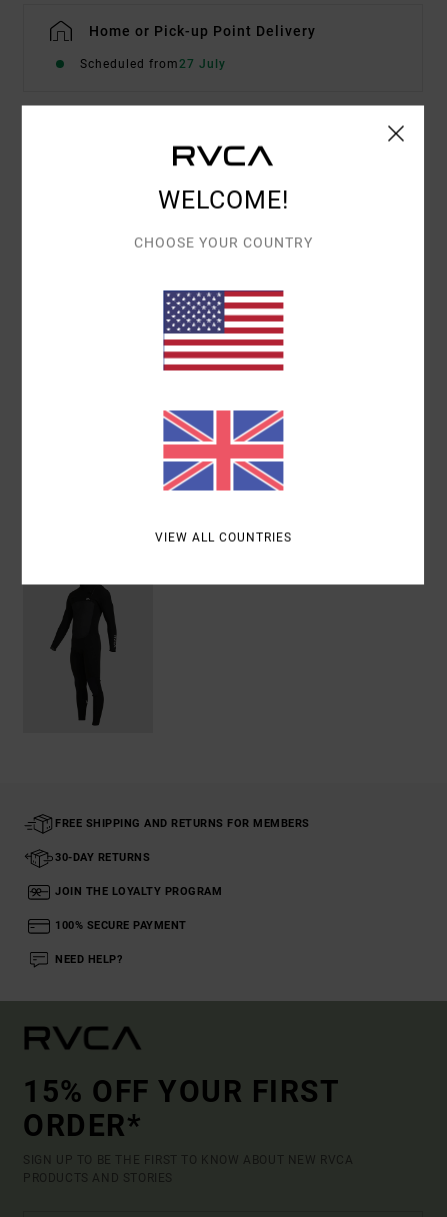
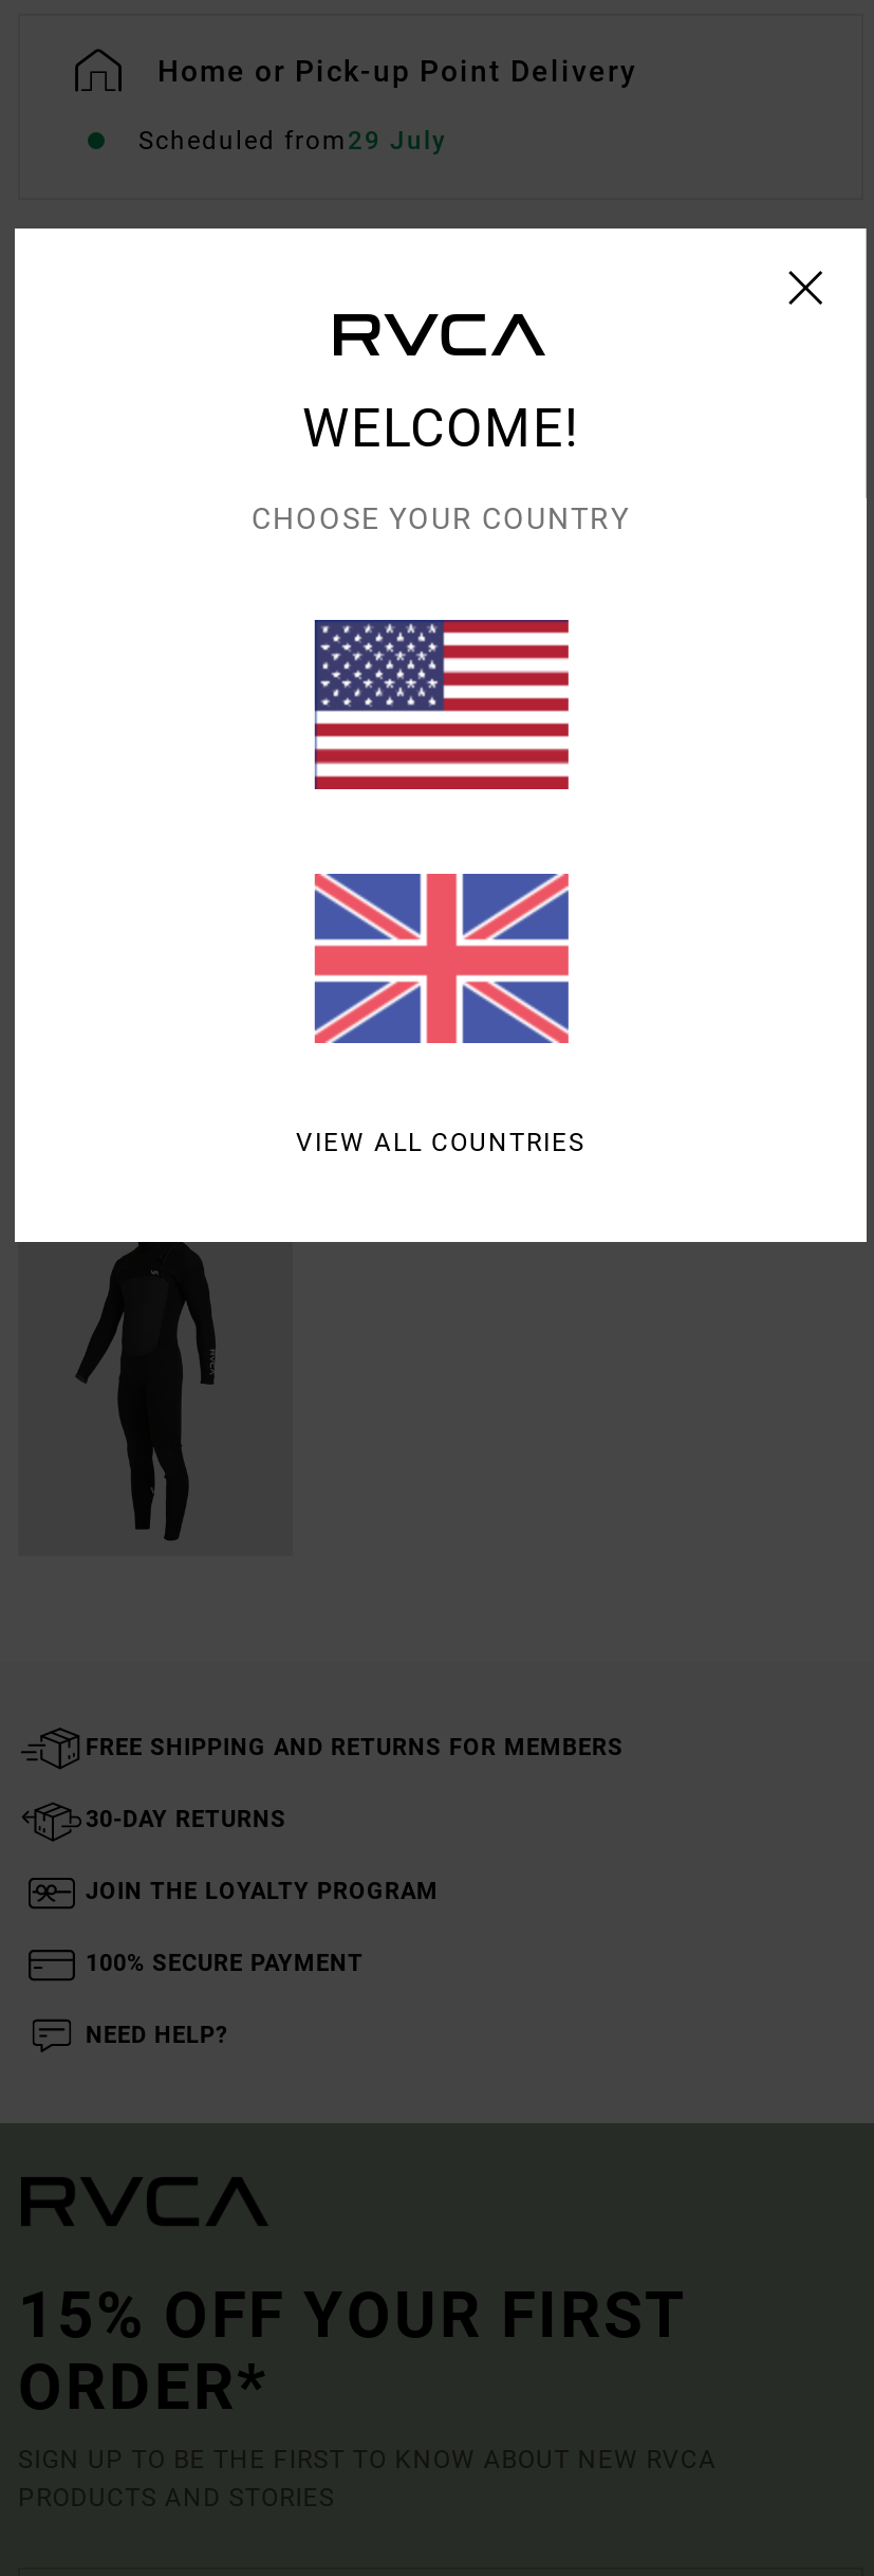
- Scheduled from 27 July
+ Scheduled from 29 July
